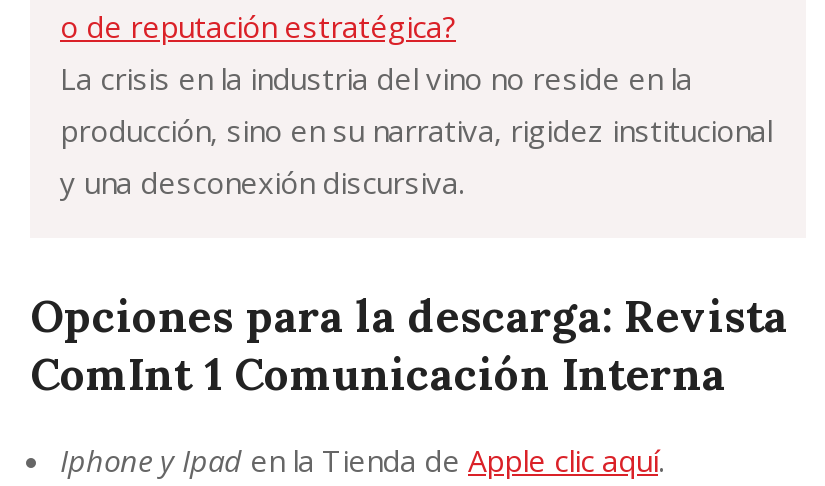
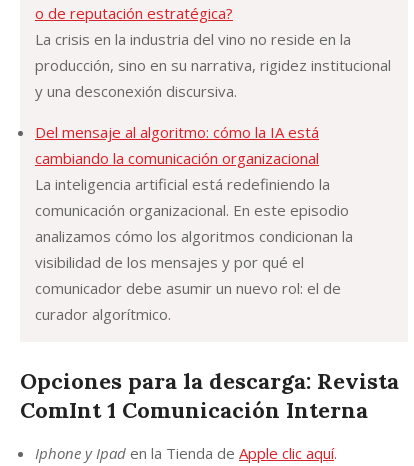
+ Del mensaje al algoritmo: cómo la IA está
+ cambiando la comunicación organizacional
+ La inteligencia artificial está redefiniendo la
+ comunicación organizacional. En este episodio
+ analizamos cómo los algoritmos condicionan la
+ visibilidad de los mensajes y por qué el
+ comunicador debe asumir un nuevo rol: el de
+ curador algorítmico.
